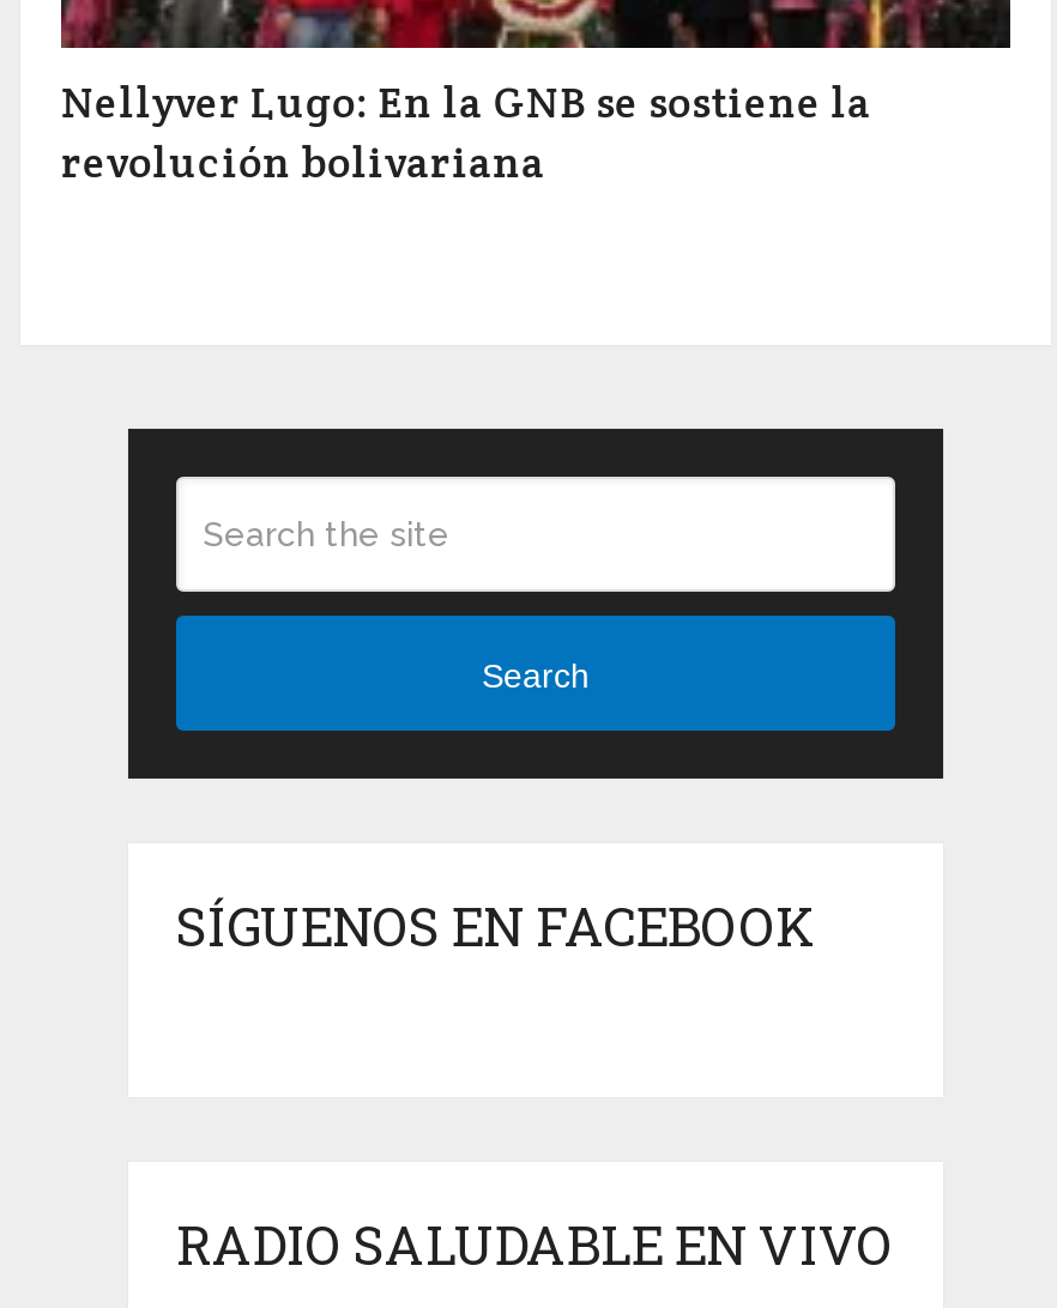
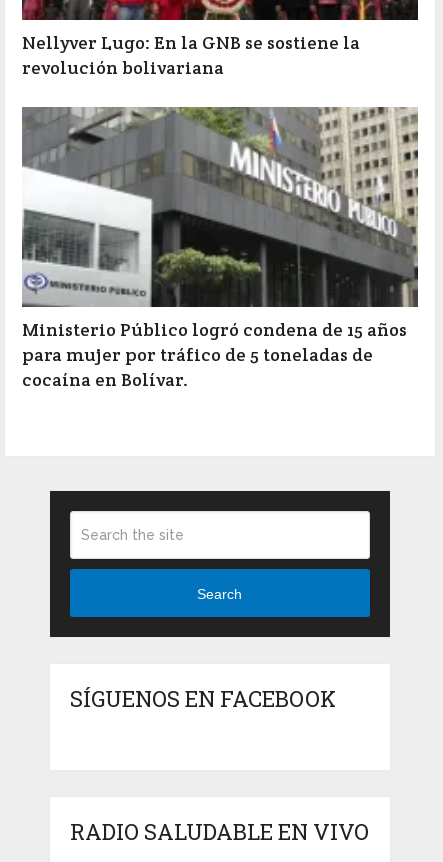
+ [image]
+ Ministerio Público logró condena de 15 años
+ para mujer por tráfico de 5 toneladas de
+ cocaína en Bolívar.
